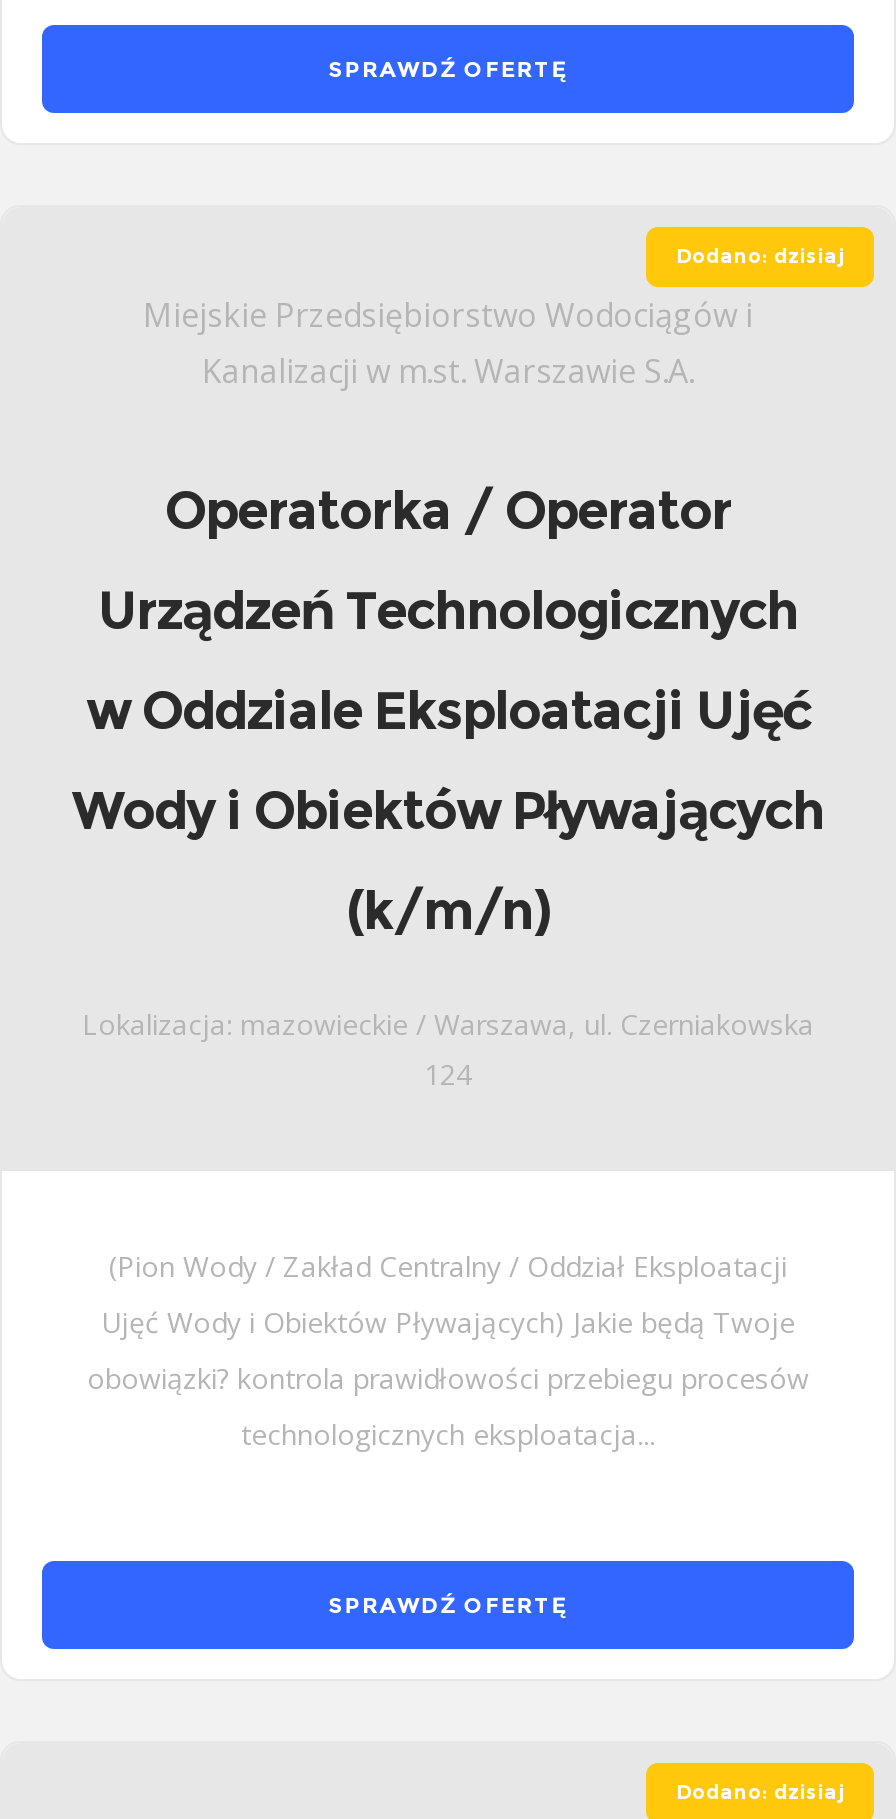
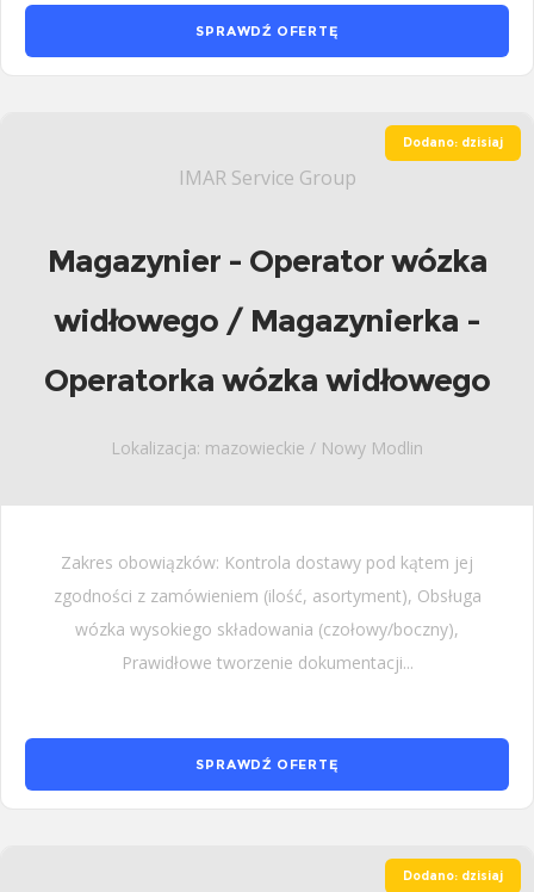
- Miejskie Przedsiębiorstwo Wodociągów i
- Kanalizacji w m.st. Warszawie S.A.
- Operatorka / Operator
- Urządzeń Technologicznych
- w Oddziale Eksploatacji Ujęć
- Wody i Obiektów Pływających
- (k/m/n)
- Lokalizacja: mazowieckie / Warszawa, ul. Czerniakowska
- 124
+ IMAR Service Group
+ Magazynier - Operator wózka
+ widłowego / Magazynierka -
+ Operatorka wózka widłowego
+ Lokalizacja: mazowieckie / Nowy Modlin

- (Pion Wody / Zakład Centralny / Oddział Eksploatacji
- Ujęć Wody i Obiektów Pływających) Jakie będą Twoje
- obowiązki? kontrola prawidłowości przebiegu procesów
- technologicznych eksploatacja...
+ Zakres obowiązków: Kontrola dostawy pod kątem jej
+ zgodności z zamówieniem (ilość, asortyment), Obsługa
+ wózka wysokiego składowania (czołowy/boczny),
+ Prawidłowe tworzenie dokumentacji...
